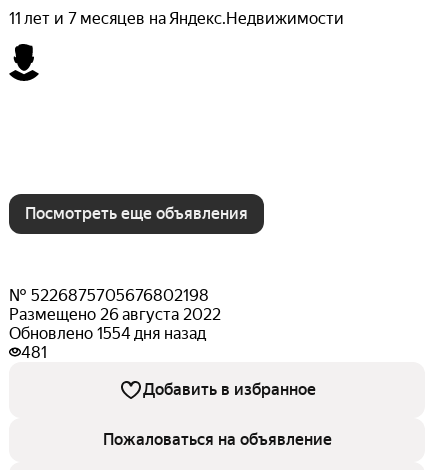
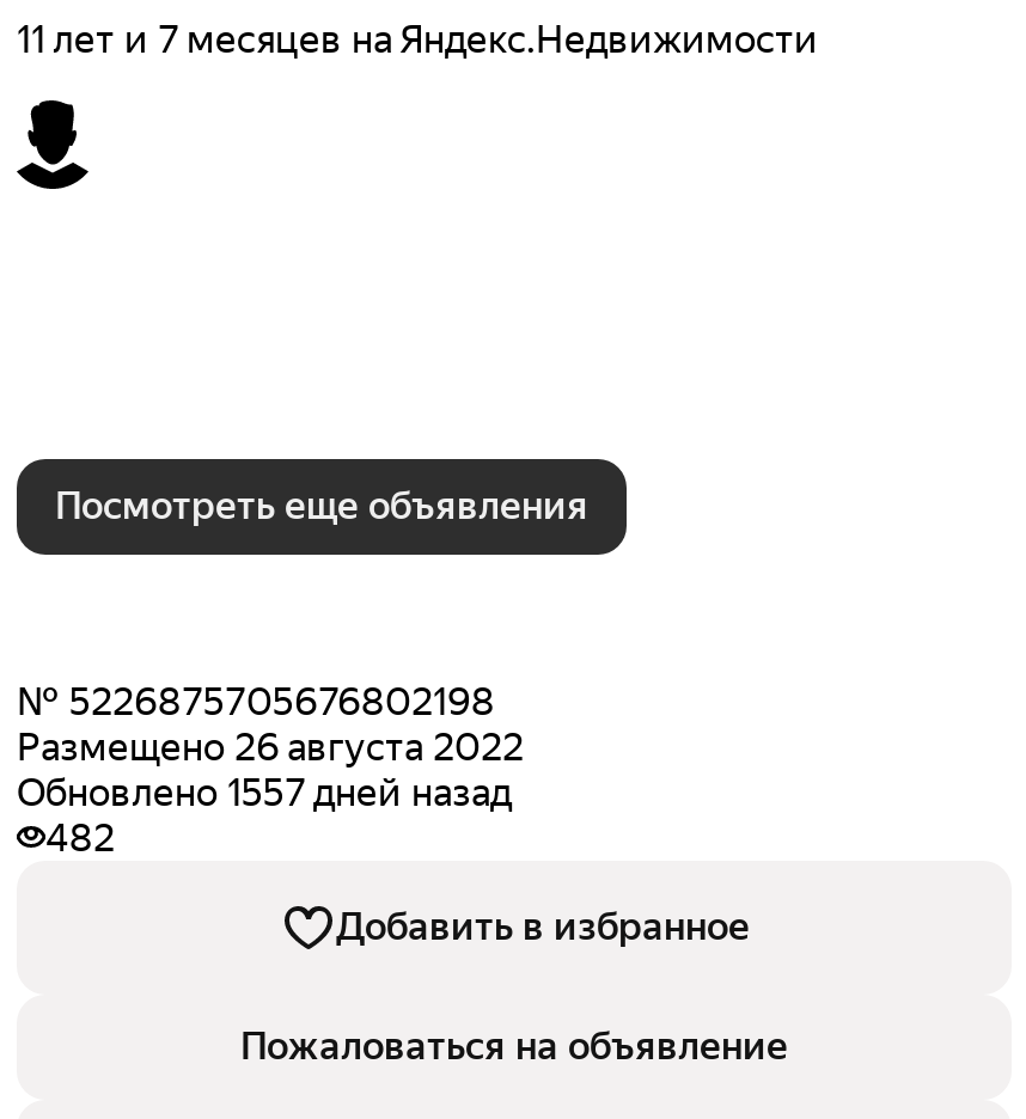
- Обновлено 1554 дня назад
+ Обновлено 1557 дней назад

- 481
+ 482
